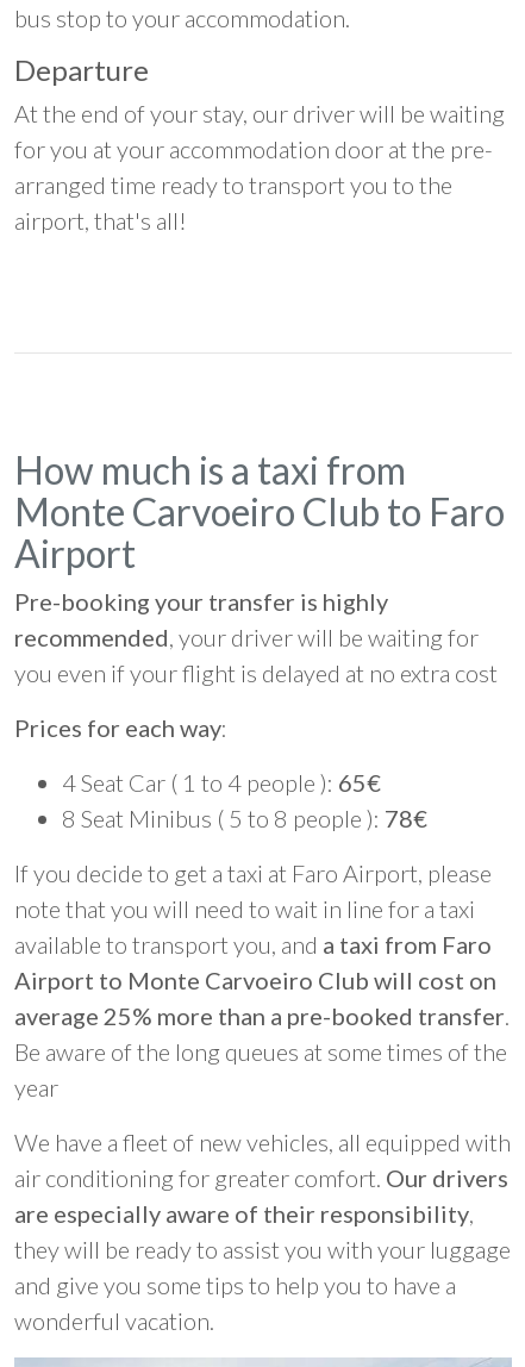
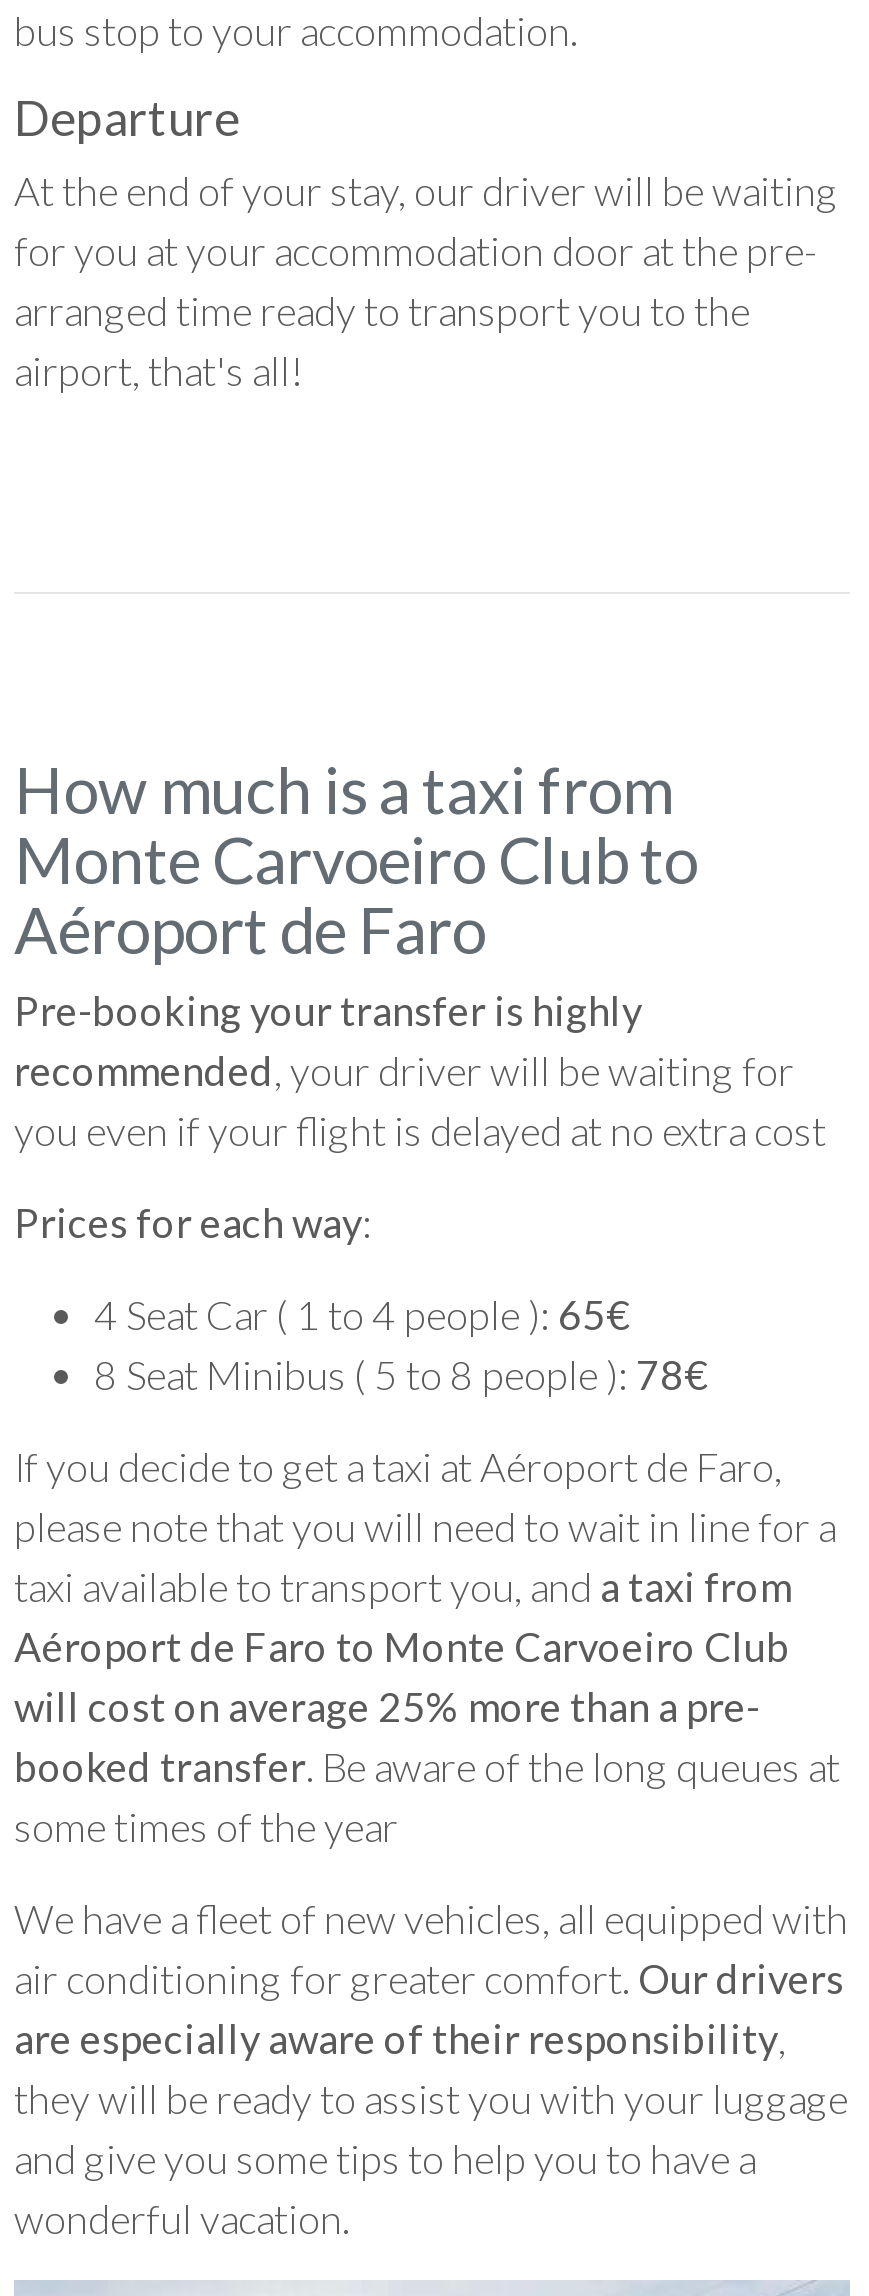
- Monte Carvoeiro Club to Faro
- Airport
+ Monte Carvoeiro Club to
+ Aéroport de Faro

- If you decide to get a taxi at Faro Airport, please
- note that you will need to wait in line for a taxi
- available to transport you, and a taxi from Faro
- Airport to Monte Carvoeiro Club will cost on
- average 25% more than a pre-booked transfer.
- Be aware of the long queues at some times of the
- year
+ If you decide to get a taxi at Aéroport de Faro,
+ please note that you will need to wait in line for a
+ taxi available to transport you, and a taxi from
+ Aéroport de Faro to Monte Carvoeiro Club
+ will cost on average 25% more than a pre-
+ booked transfer. Be aware of the long queues at
+ some times of the year
